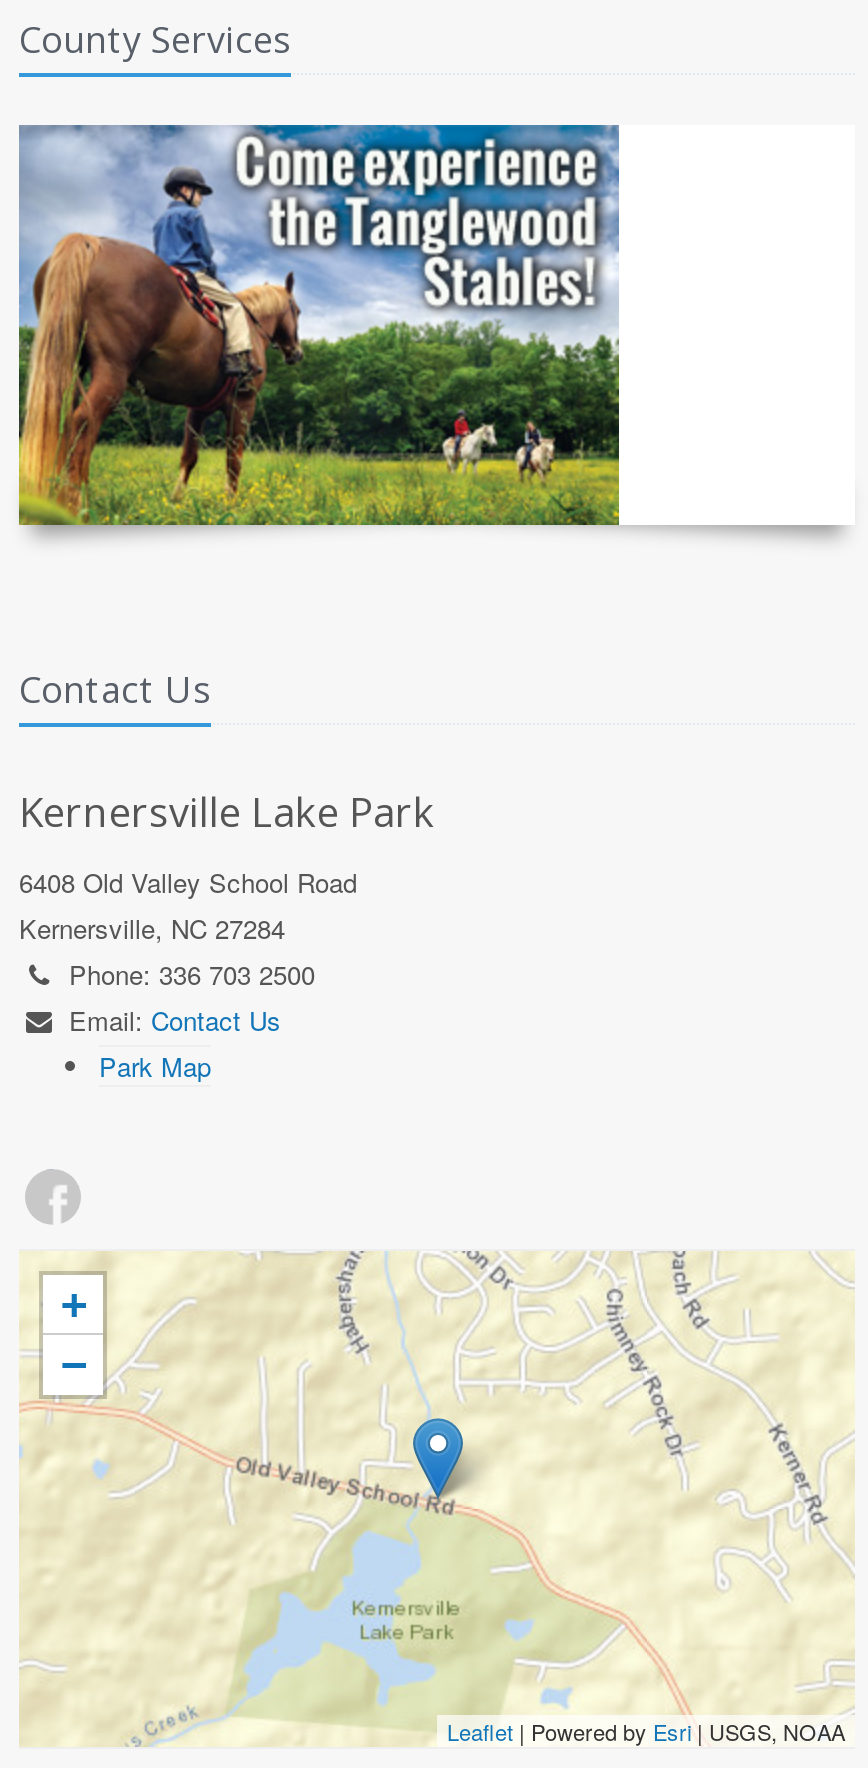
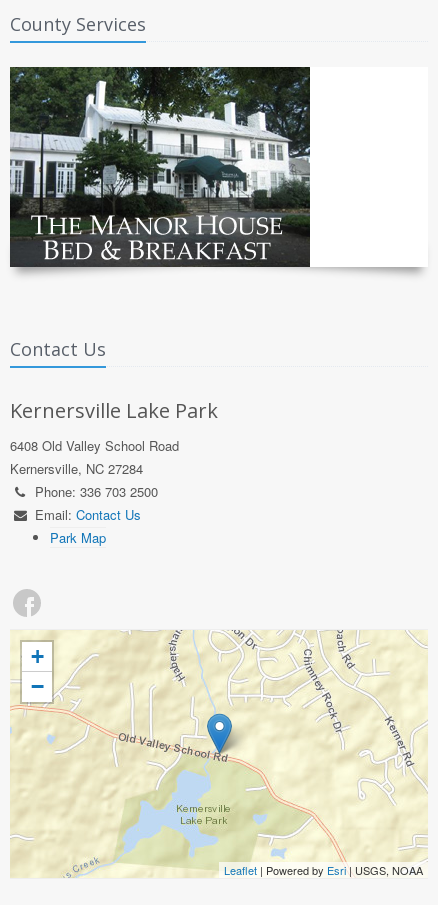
- [image]
+ [image]
